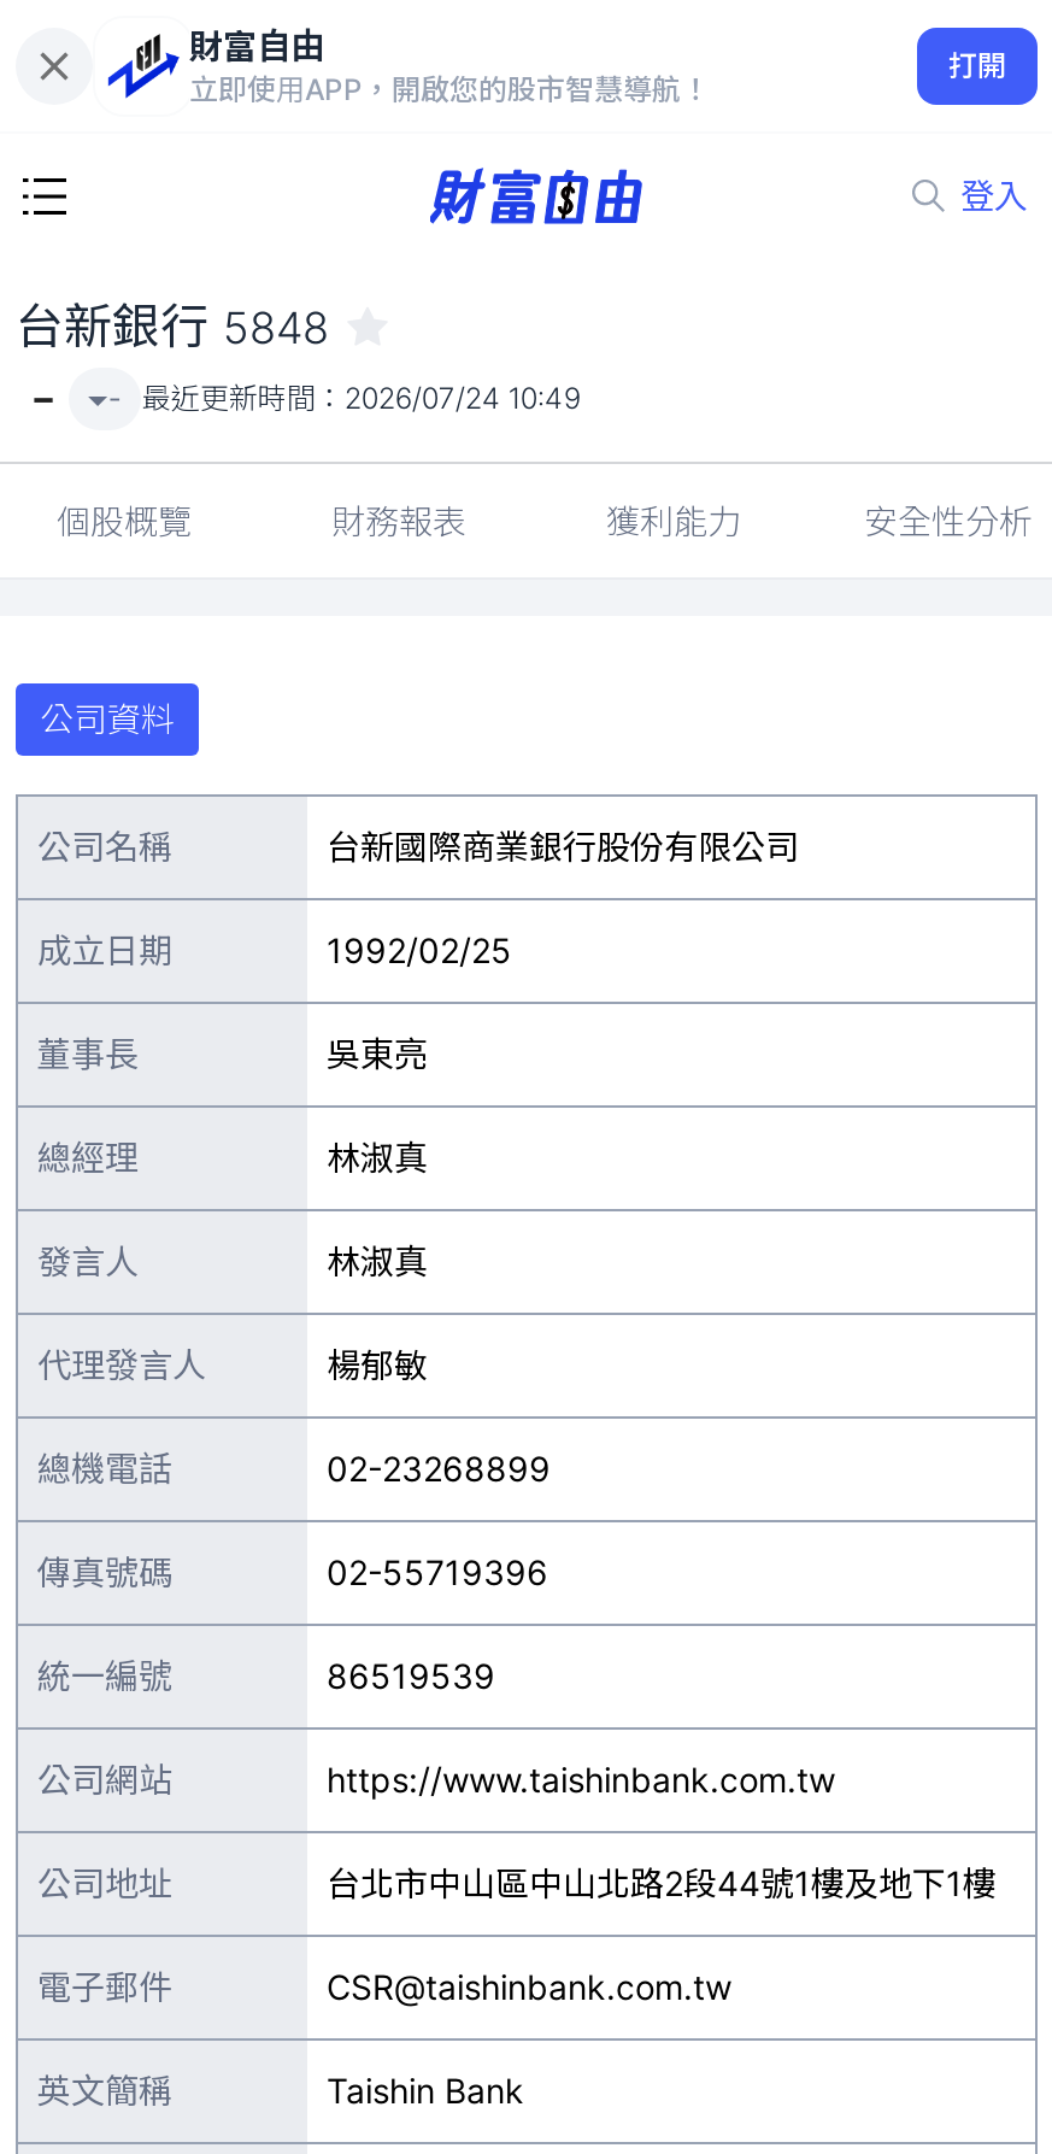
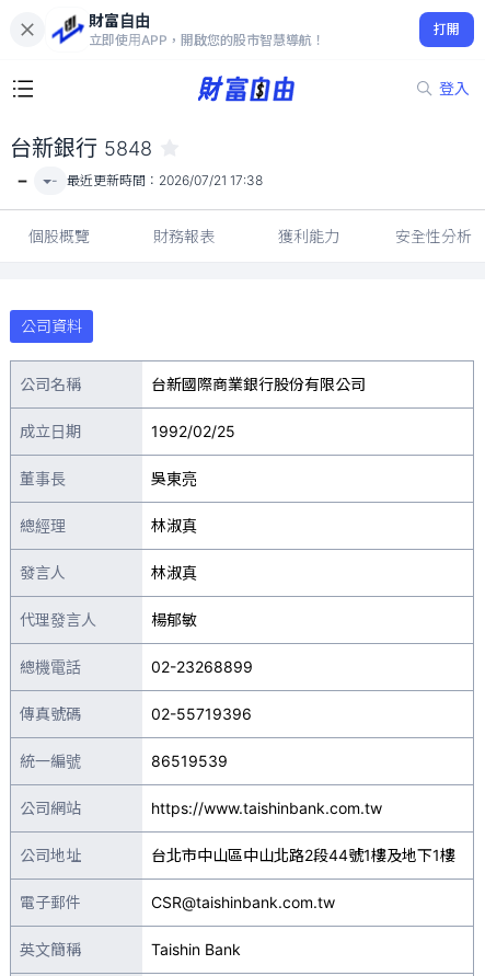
- - 最近更新時間：2026/07/24 10:49
+ - 最近更新時間：2026/07/21 17:38
